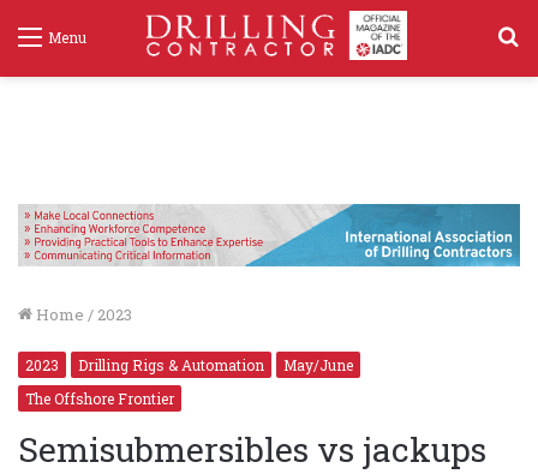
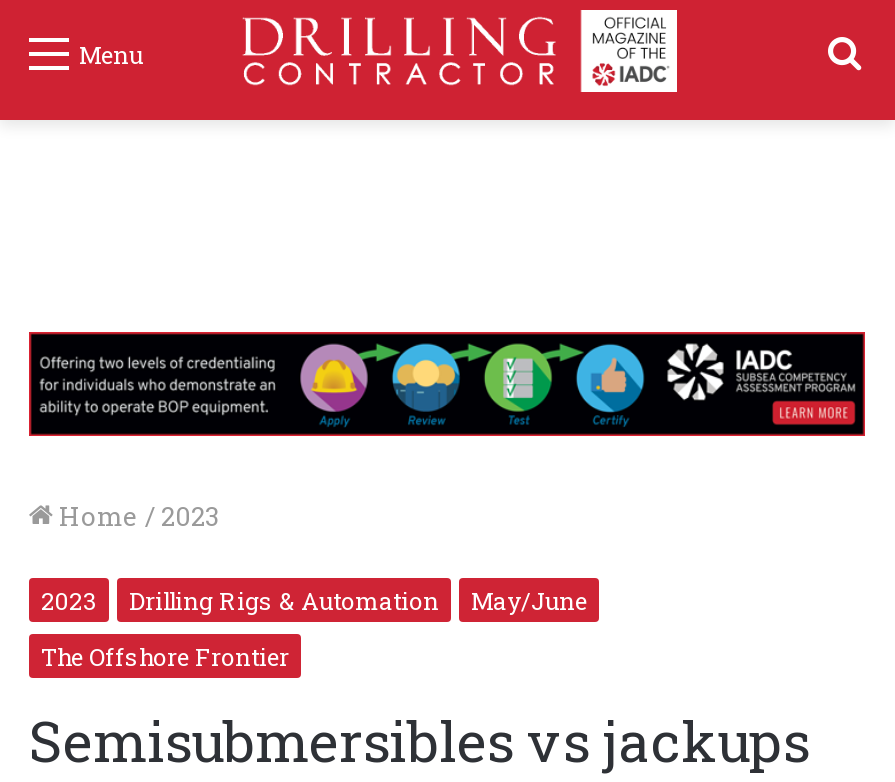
- [image]
+ [image]
